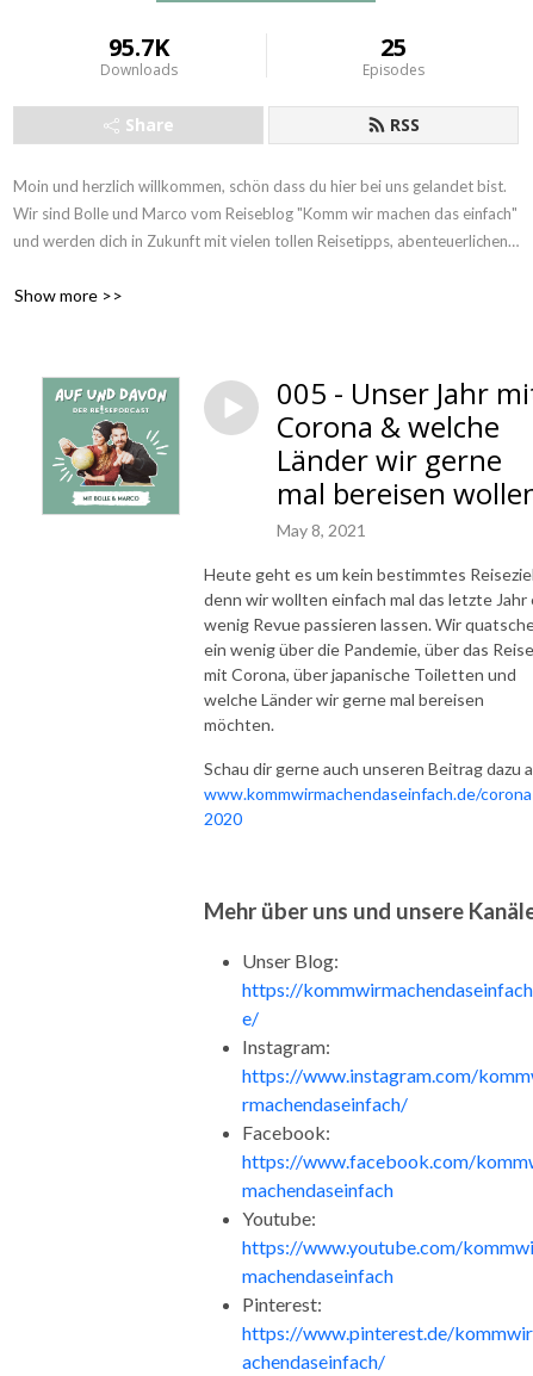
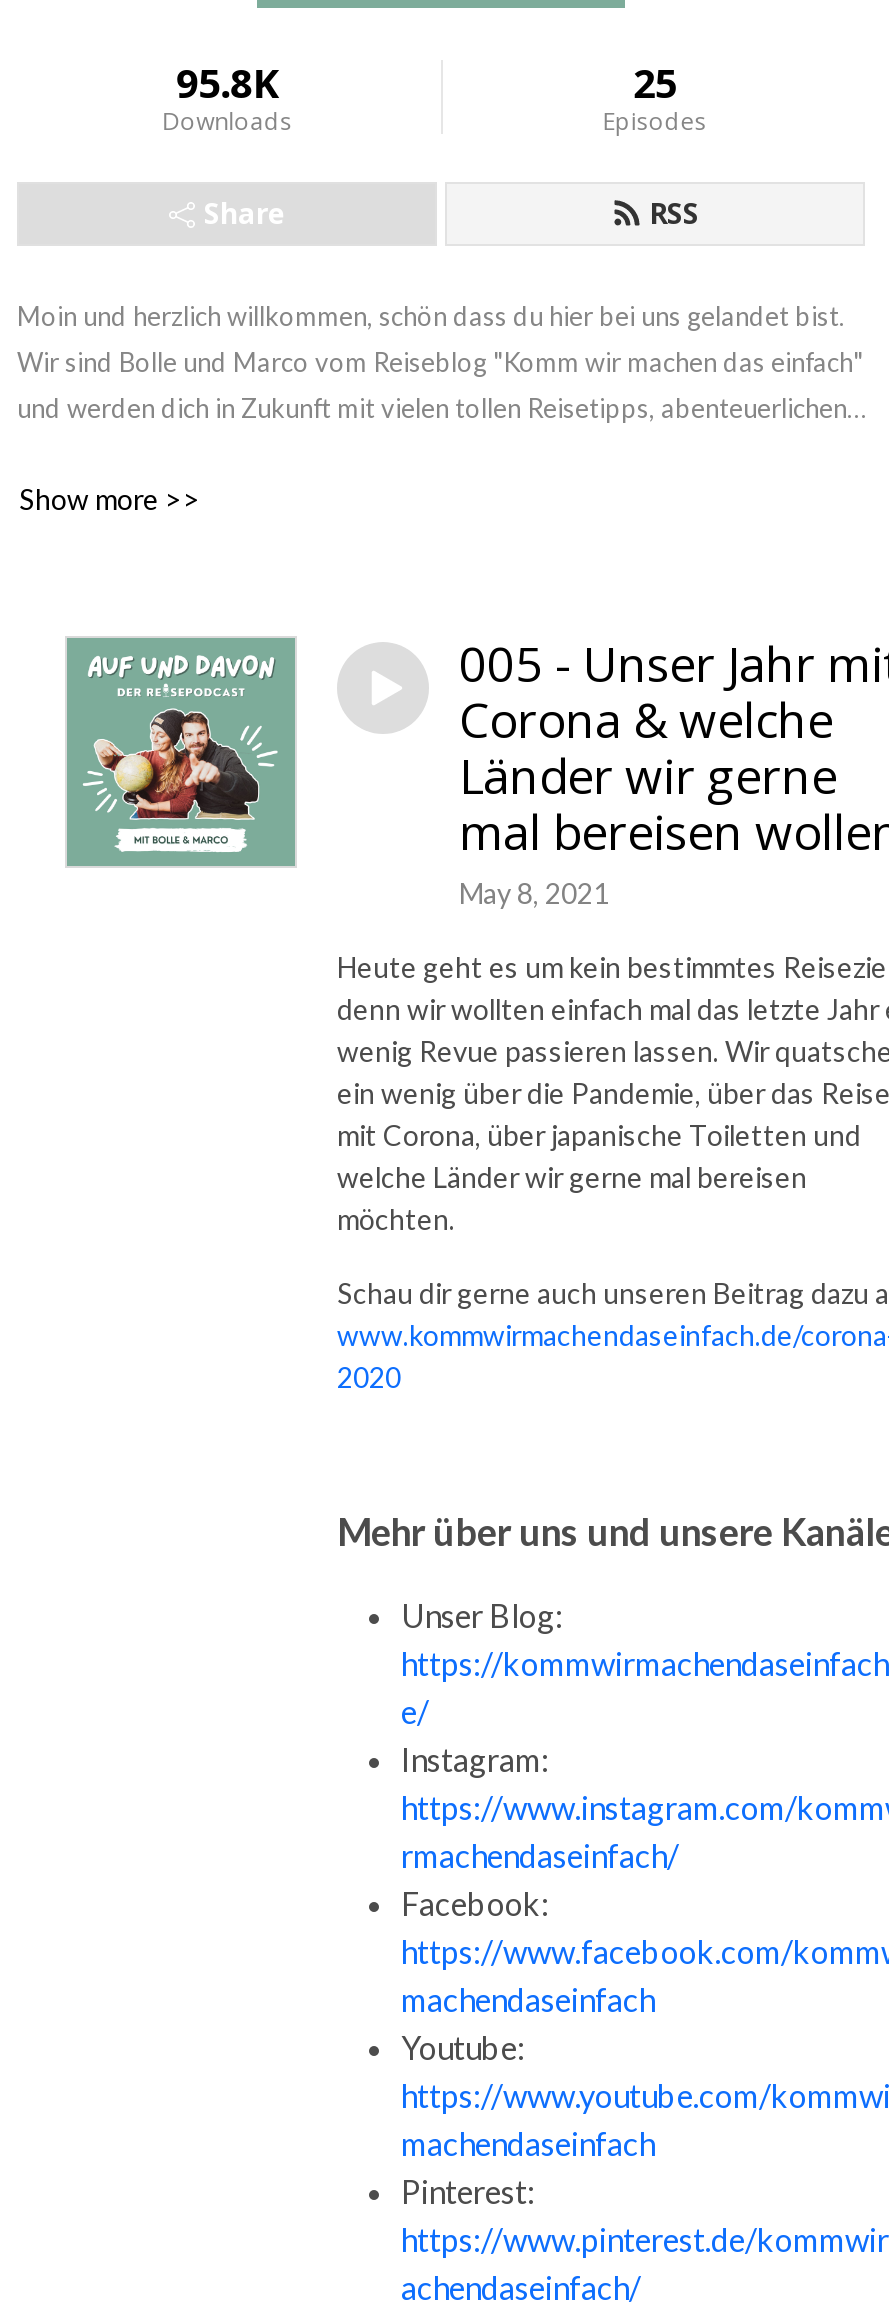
- 95.7K
+ 95.8K
